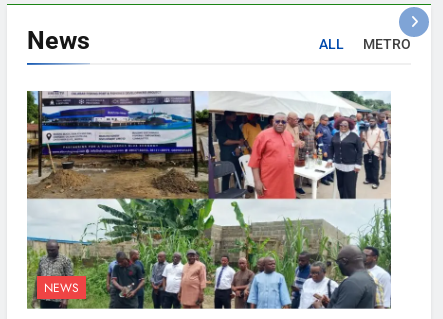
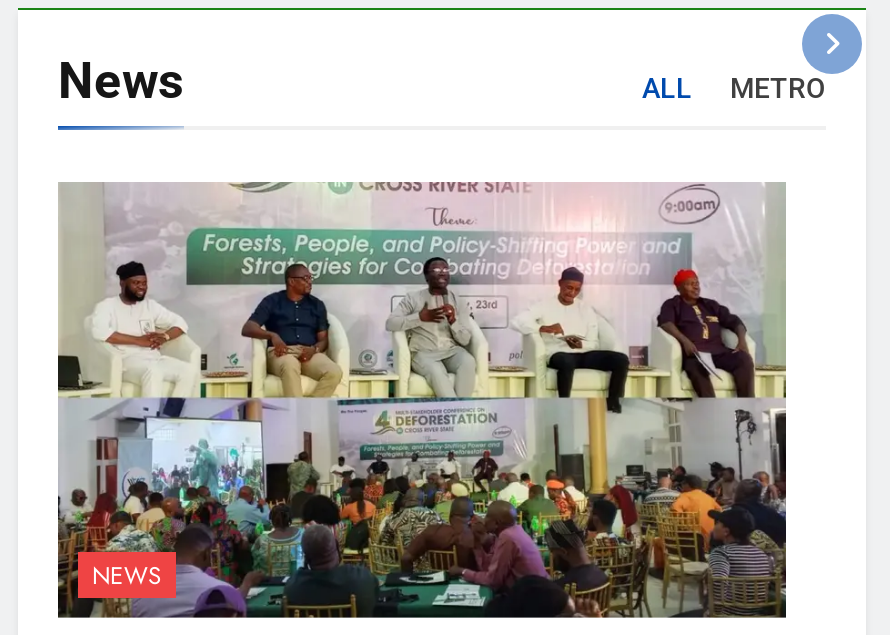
- [image]
+ [image]
